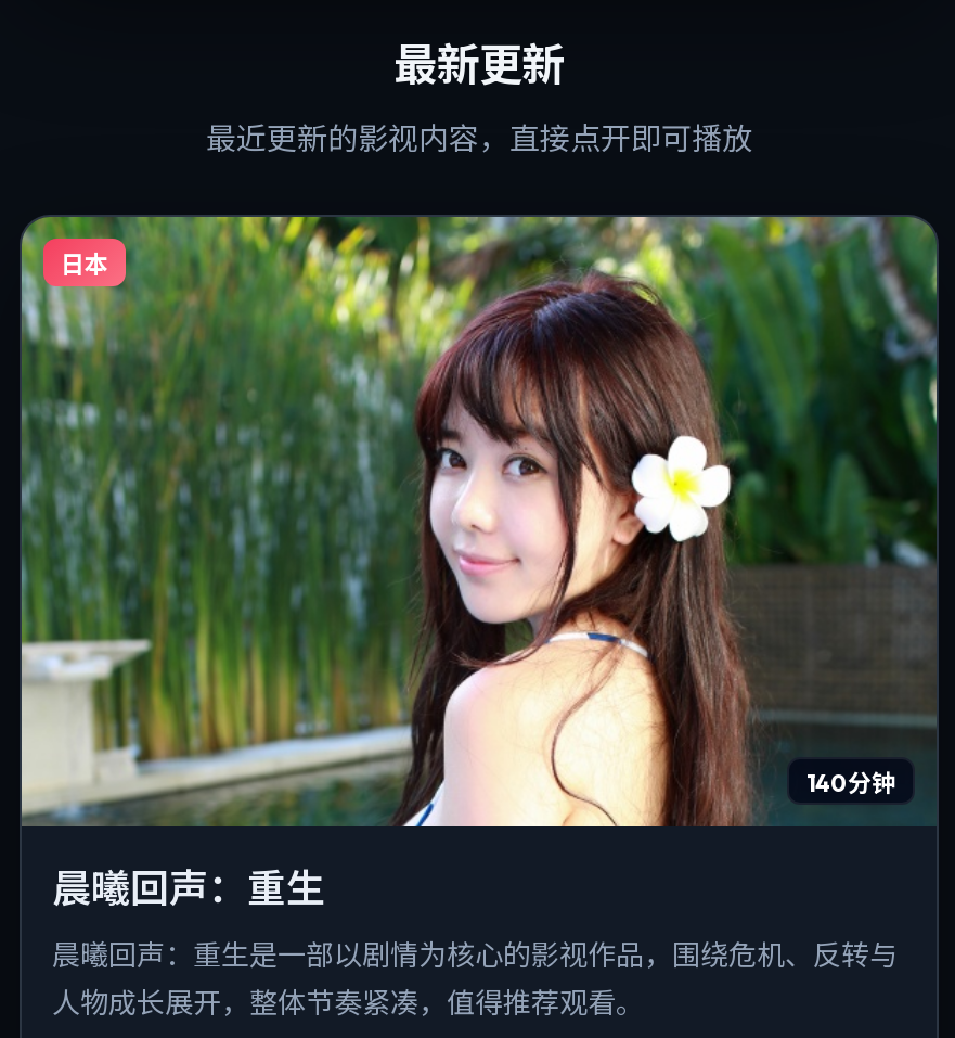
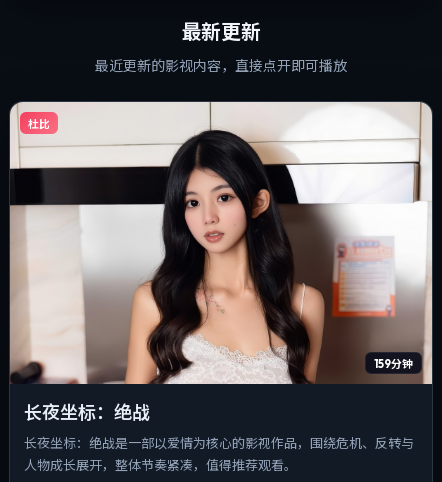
- [image]
- 日本
+ [image]
+ 杜比

- 140分钟
+ 159分钟

- 晨曦回声：重生
+ 长夜坐标：绝战

- 晨曦回声：重生是一部以剧情为核心的影视作品，围绕危机、反转与
+ 长夜坐标：绝战是一部以爱情为核心的影视作品，围绕危机、反转与
